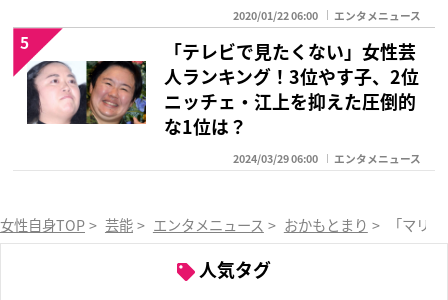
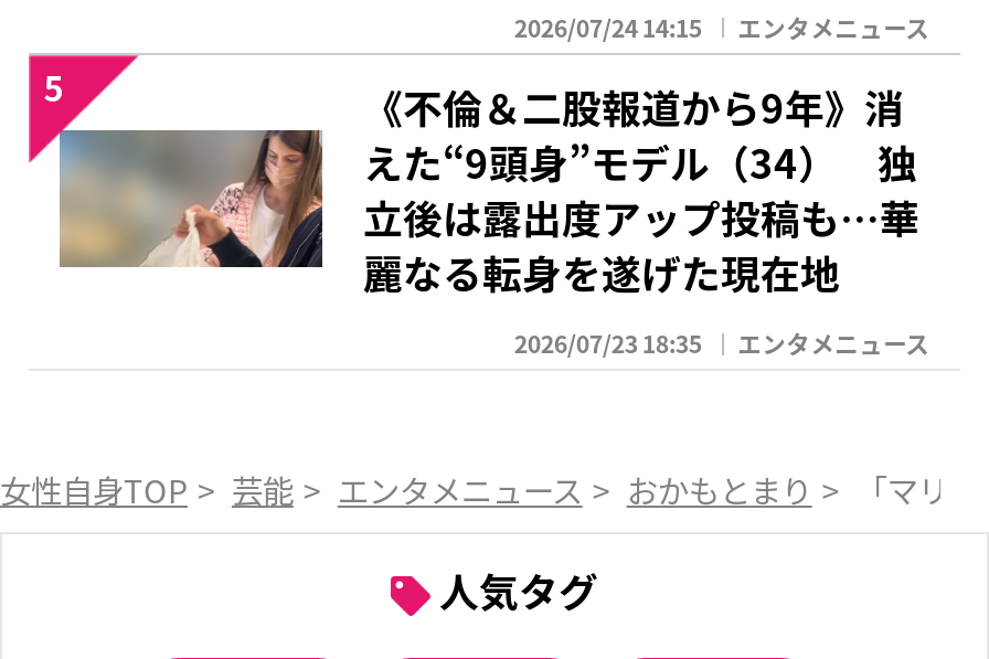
- 2020/01/22 06:00 エンタメニュース
+ 2026/07/24 14:15 エンタメニュース

- [image]
- 「テレビで見たくない」女性芸
- 人ランキング！3位やす子、2位
- ニッチェ・江上を抑えた圧倒的
- な1位は？
+ [image]
+ 《不倫＆二股報道から9年》消
+ えた“9頭身”モデル（34） 独
+ 立後は露出度アップ投稿も…華
+ 麗なる転身を遂げた現在地

- 2024/03/29 06:00 エンタメニュース
+ 2026/07/23 18:35 エンタメニュース
